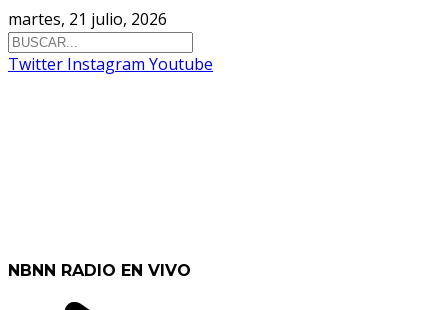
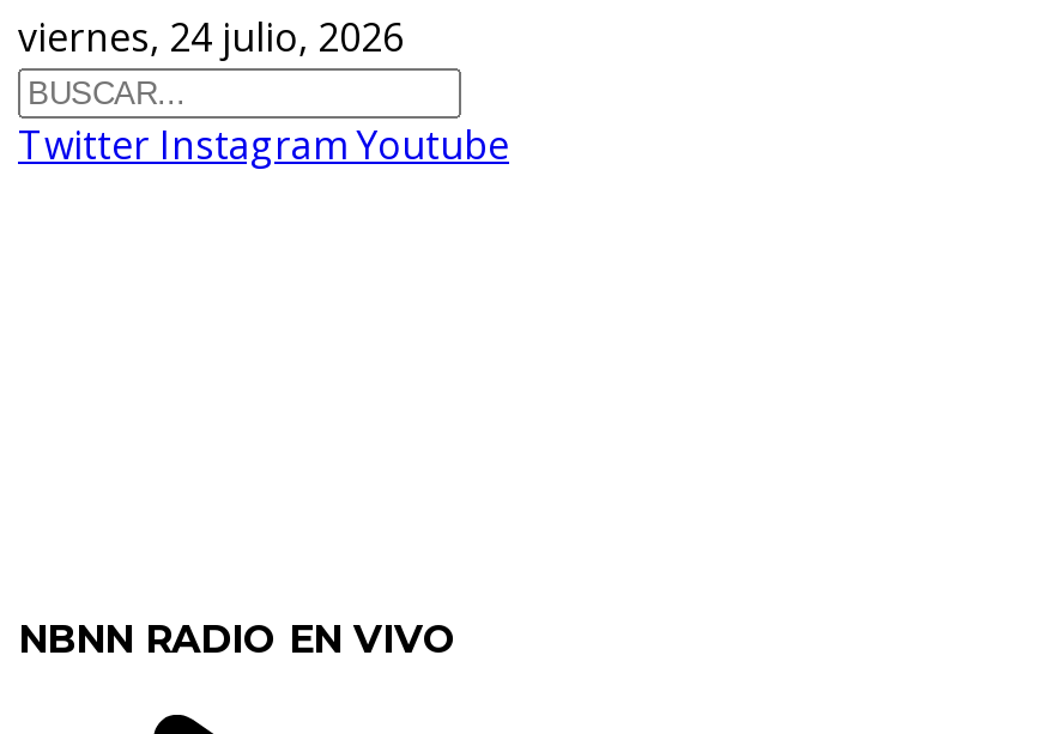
- martes, 21 julio, 2026
+ viernes, 24 julio, 2026
